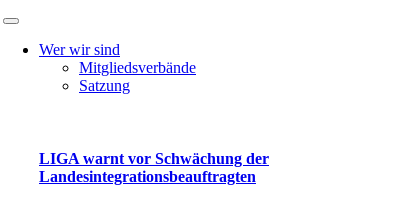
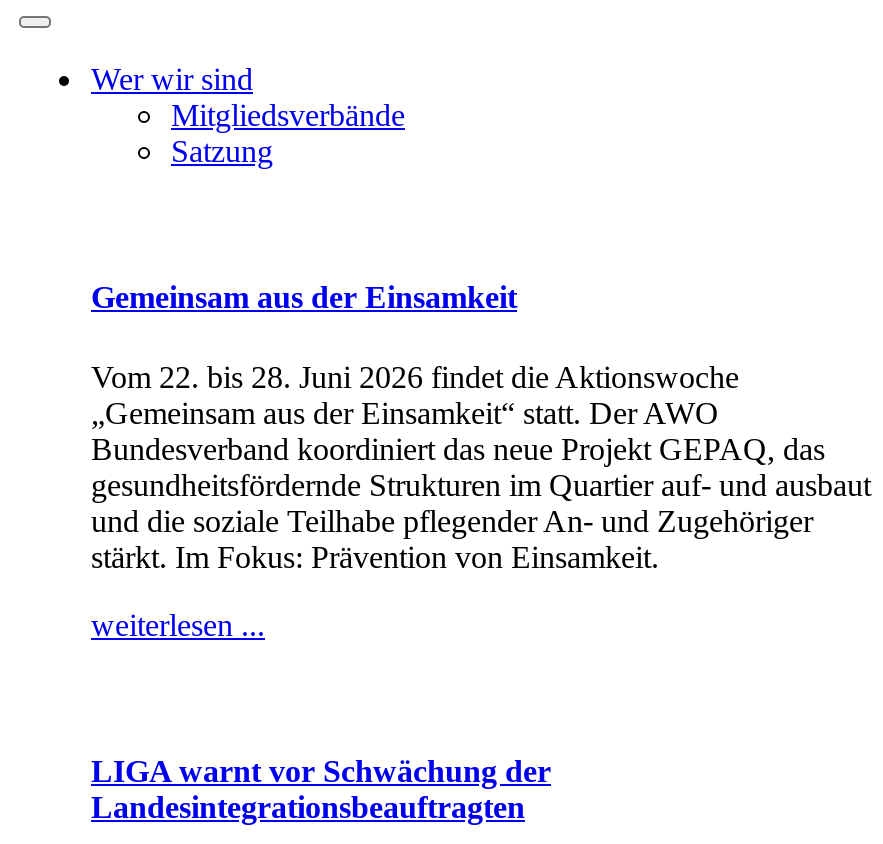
+ Gemeinsam aus der Einsamkeit
+ Vom 22. bis 28. Juni 2026 findet die Aktionswoche
+ „Gemeinsam aus der Einsamkeit“ statt. Der AWO
+ Bundesverband koordiniert das neue Projekt GEPAQ, das
+ gesundheitsfördernde Strukturen im Quartier auf- und ausbaut
+ und die soziale Teilhabe pflegender An- und Zugehöriger
+ stärkt. Im Fokus: Prävention von Einsamkeit.
+ weiterlesen ...
